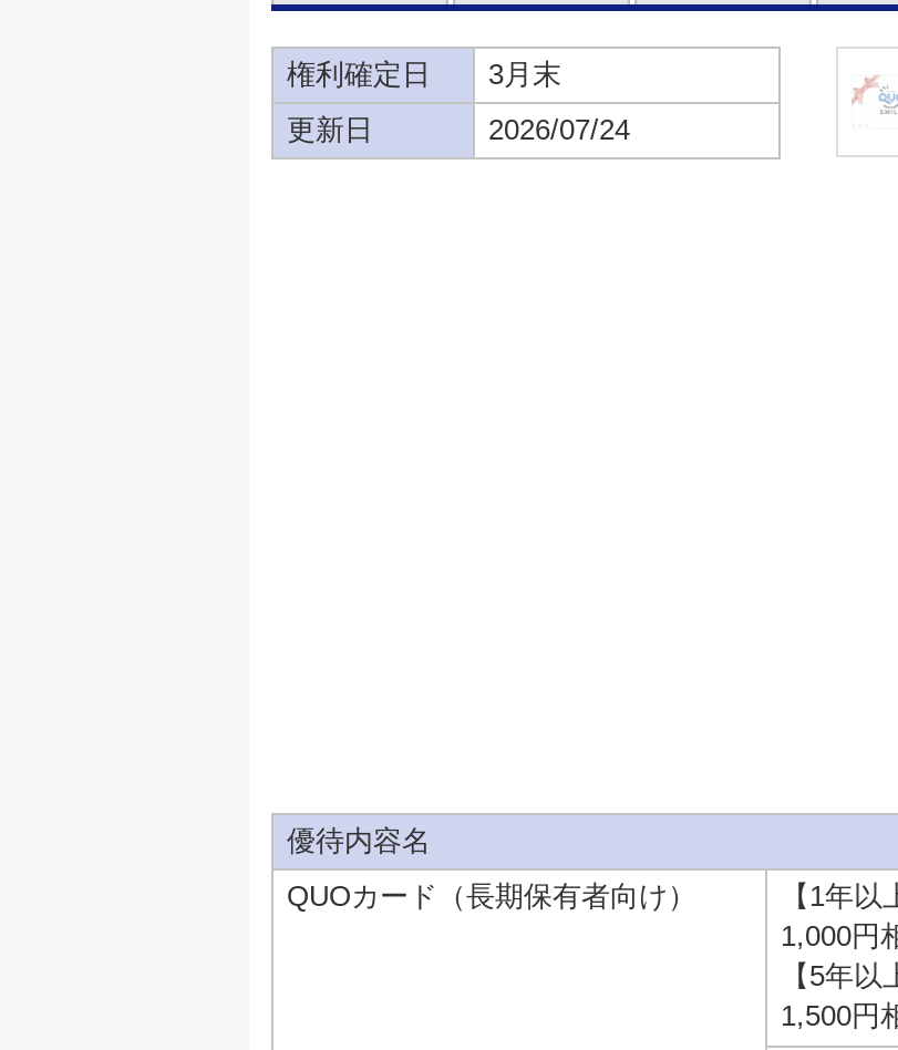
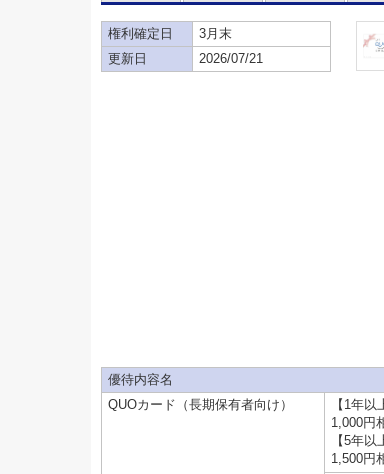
- 2026/07/24
+ 2026/07/21
